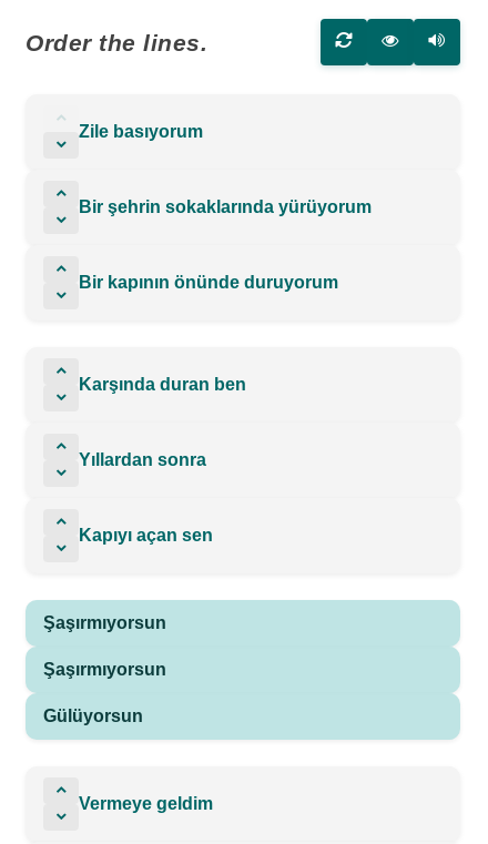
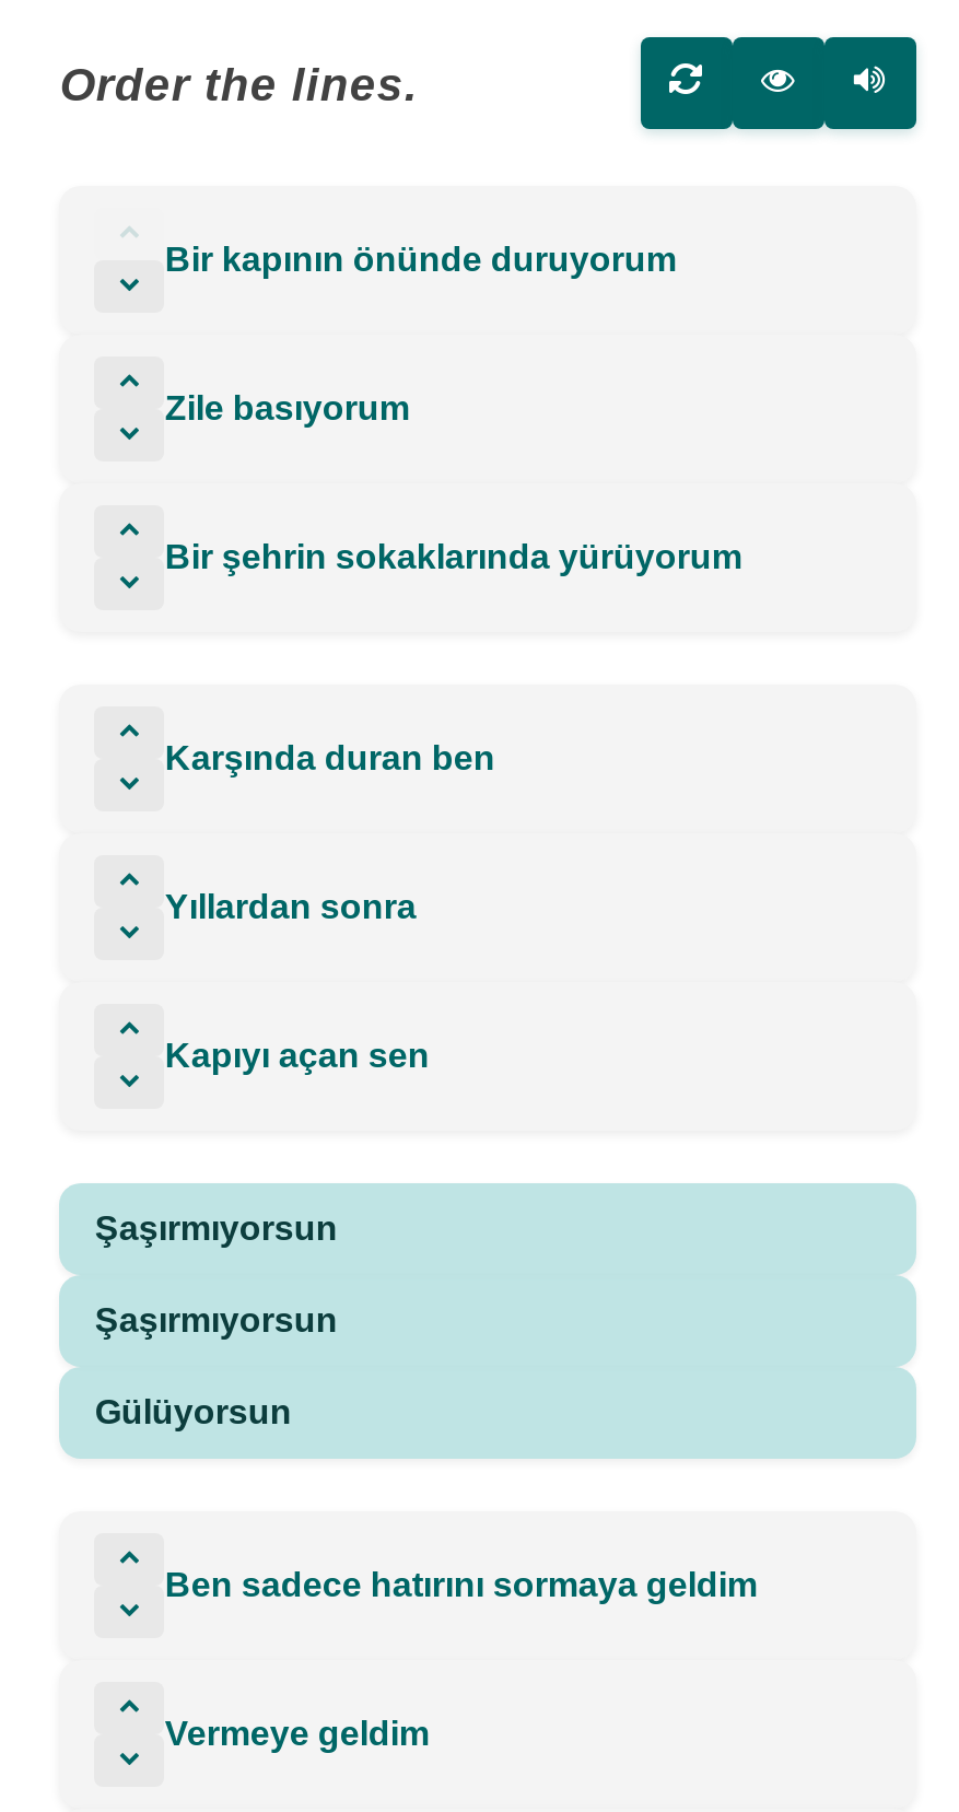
moved up: Bir kapının önünde duruyorum

+ Ben sadece hatırını sormaya geldim
